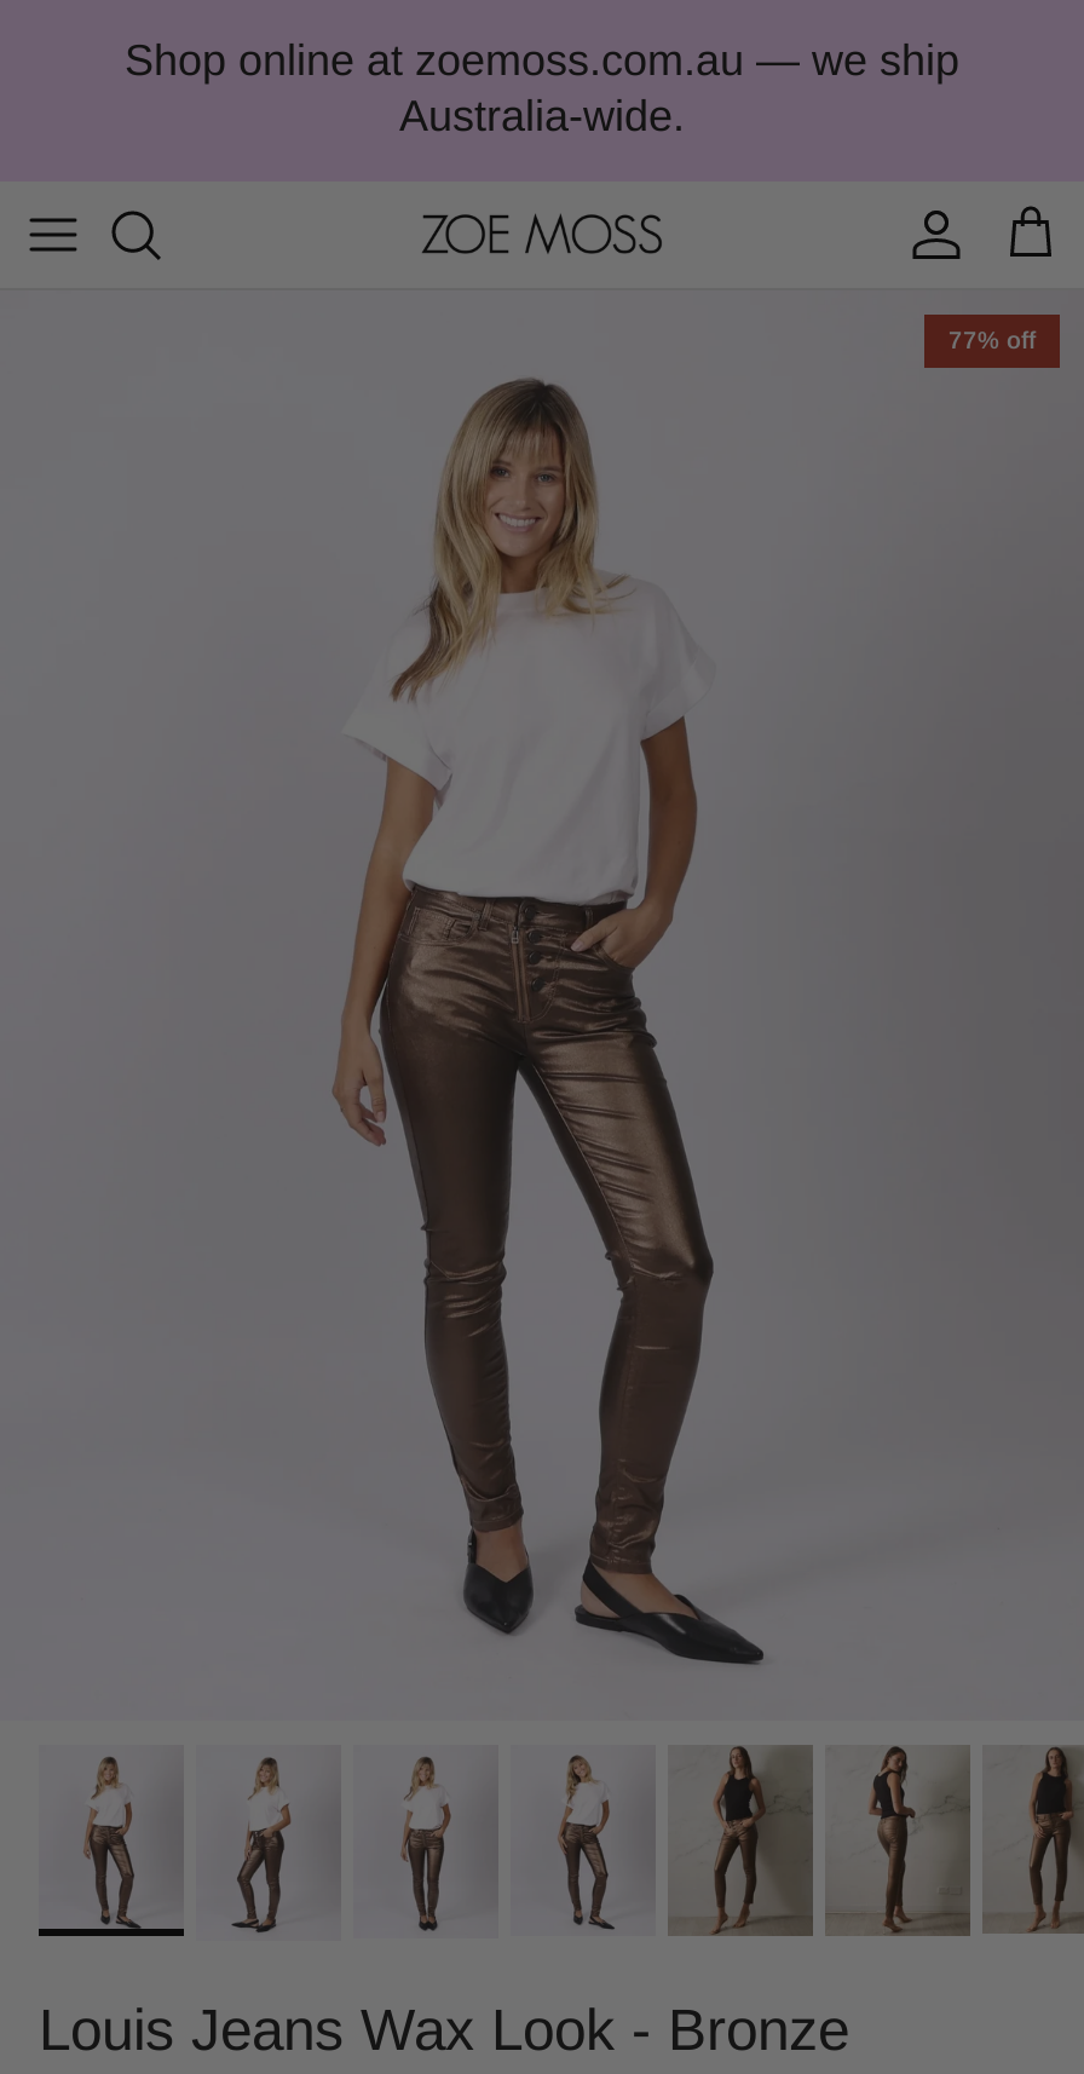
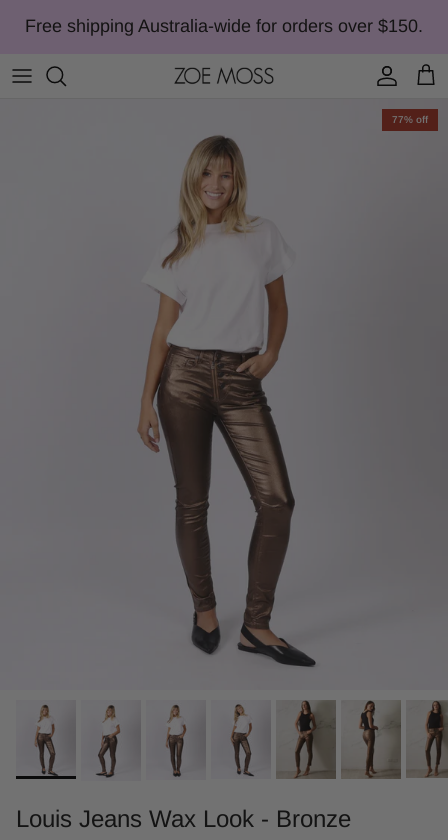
- Shop online at zoemoss.com.au — we ship
- Australia-wide.
+ Free shipping Australia-wide for orders over $150.
